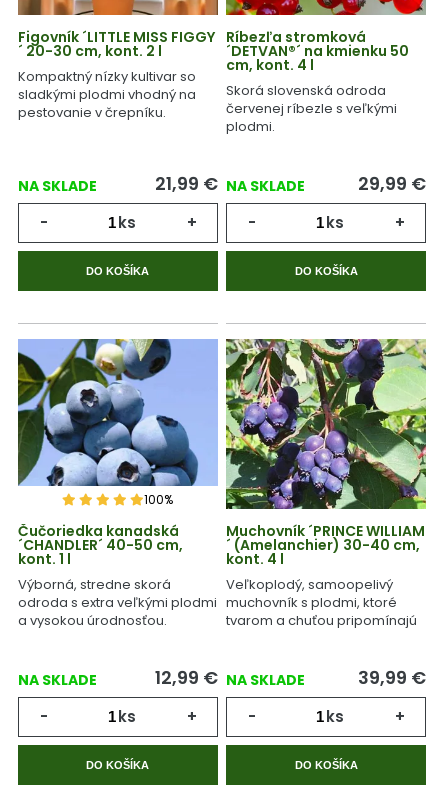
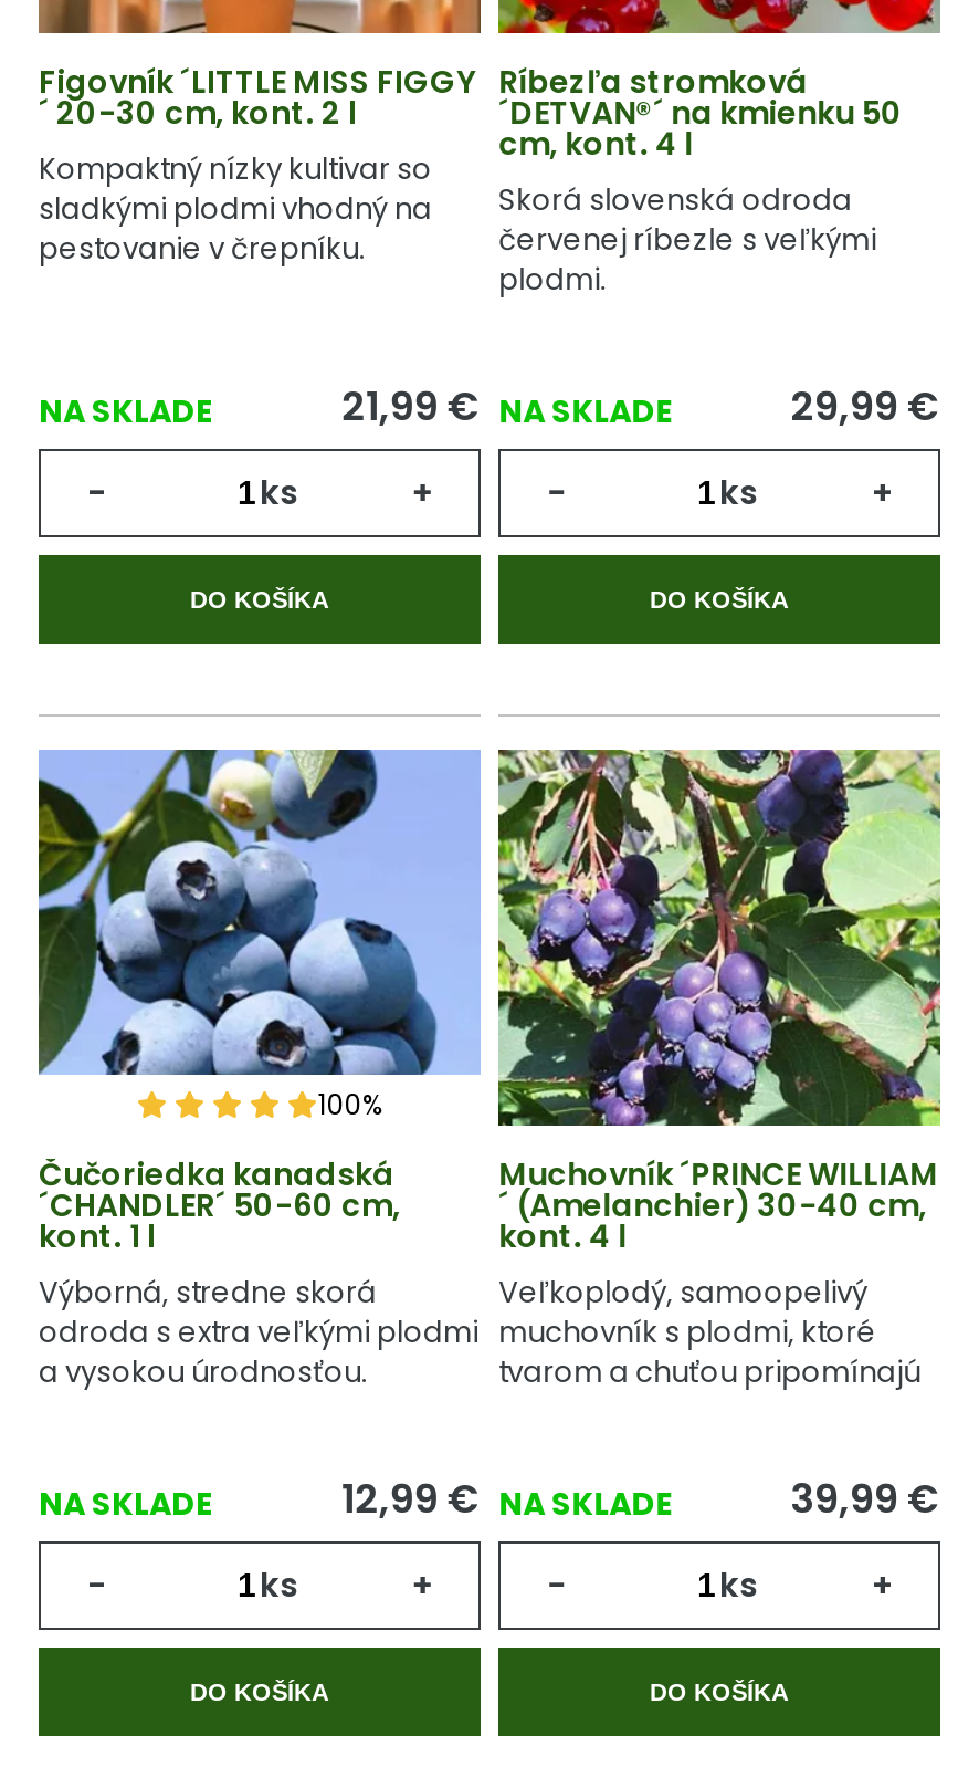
- ´CHANDLER´ 40-50 cm,
+ ´CHANDLER´ 50-60 cm,
